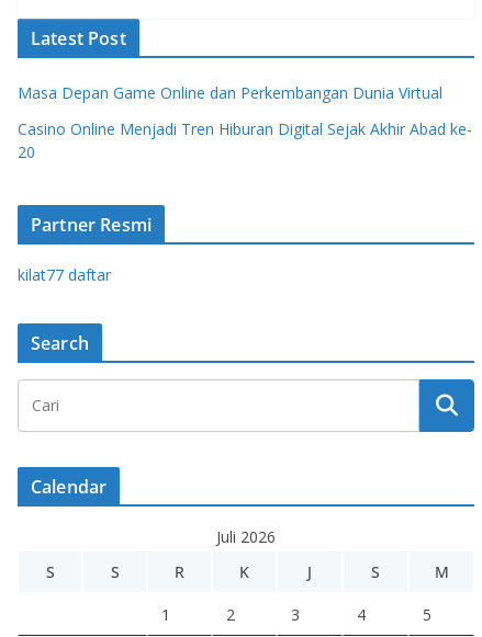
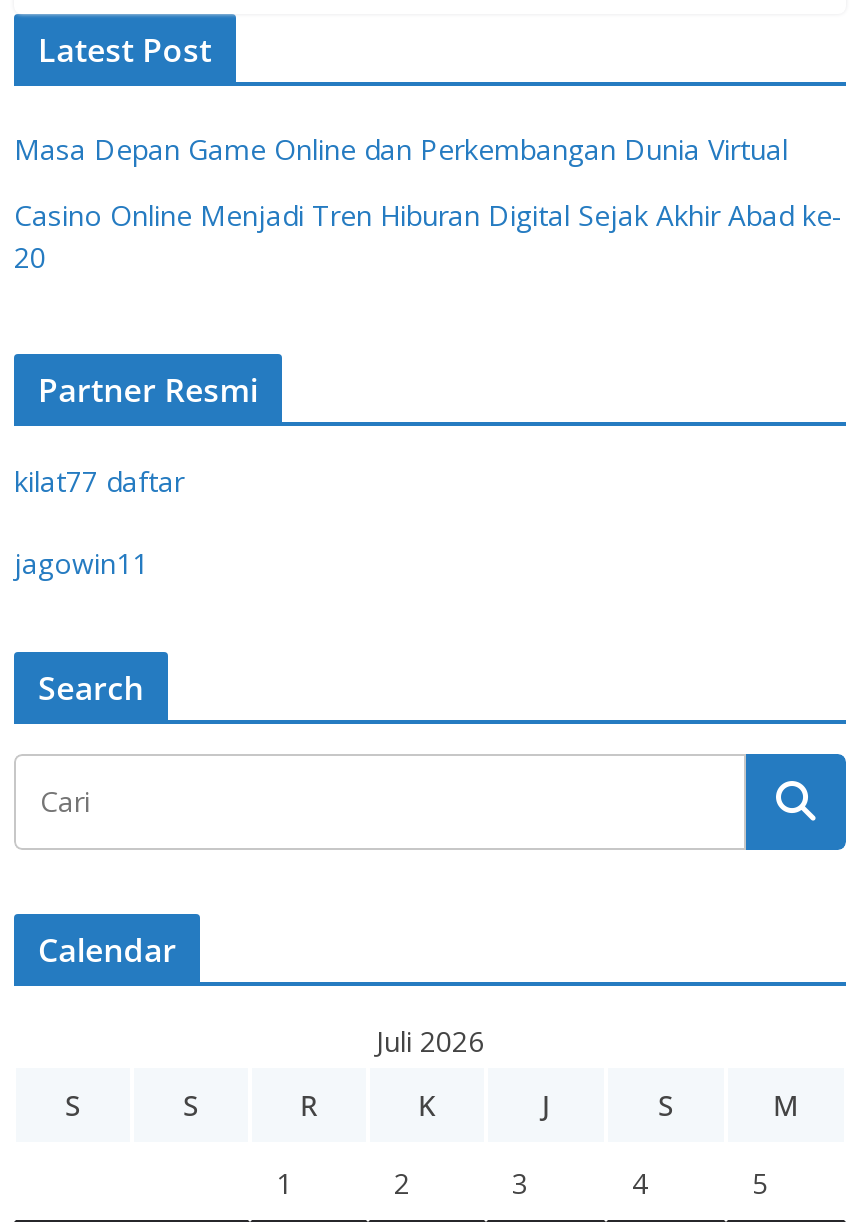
+ jagowin11
